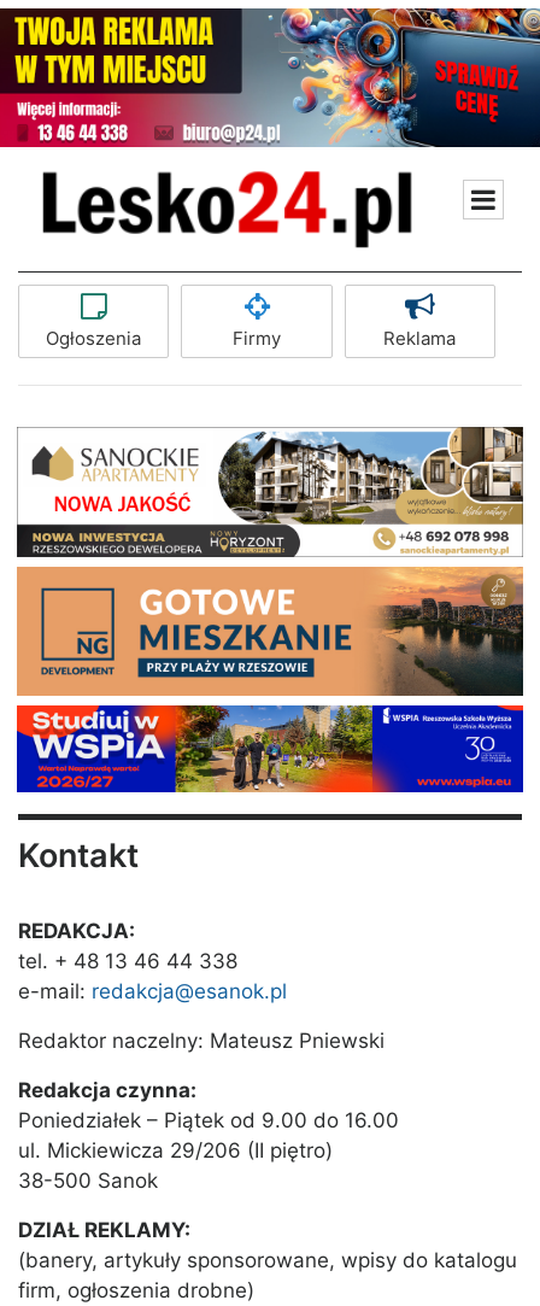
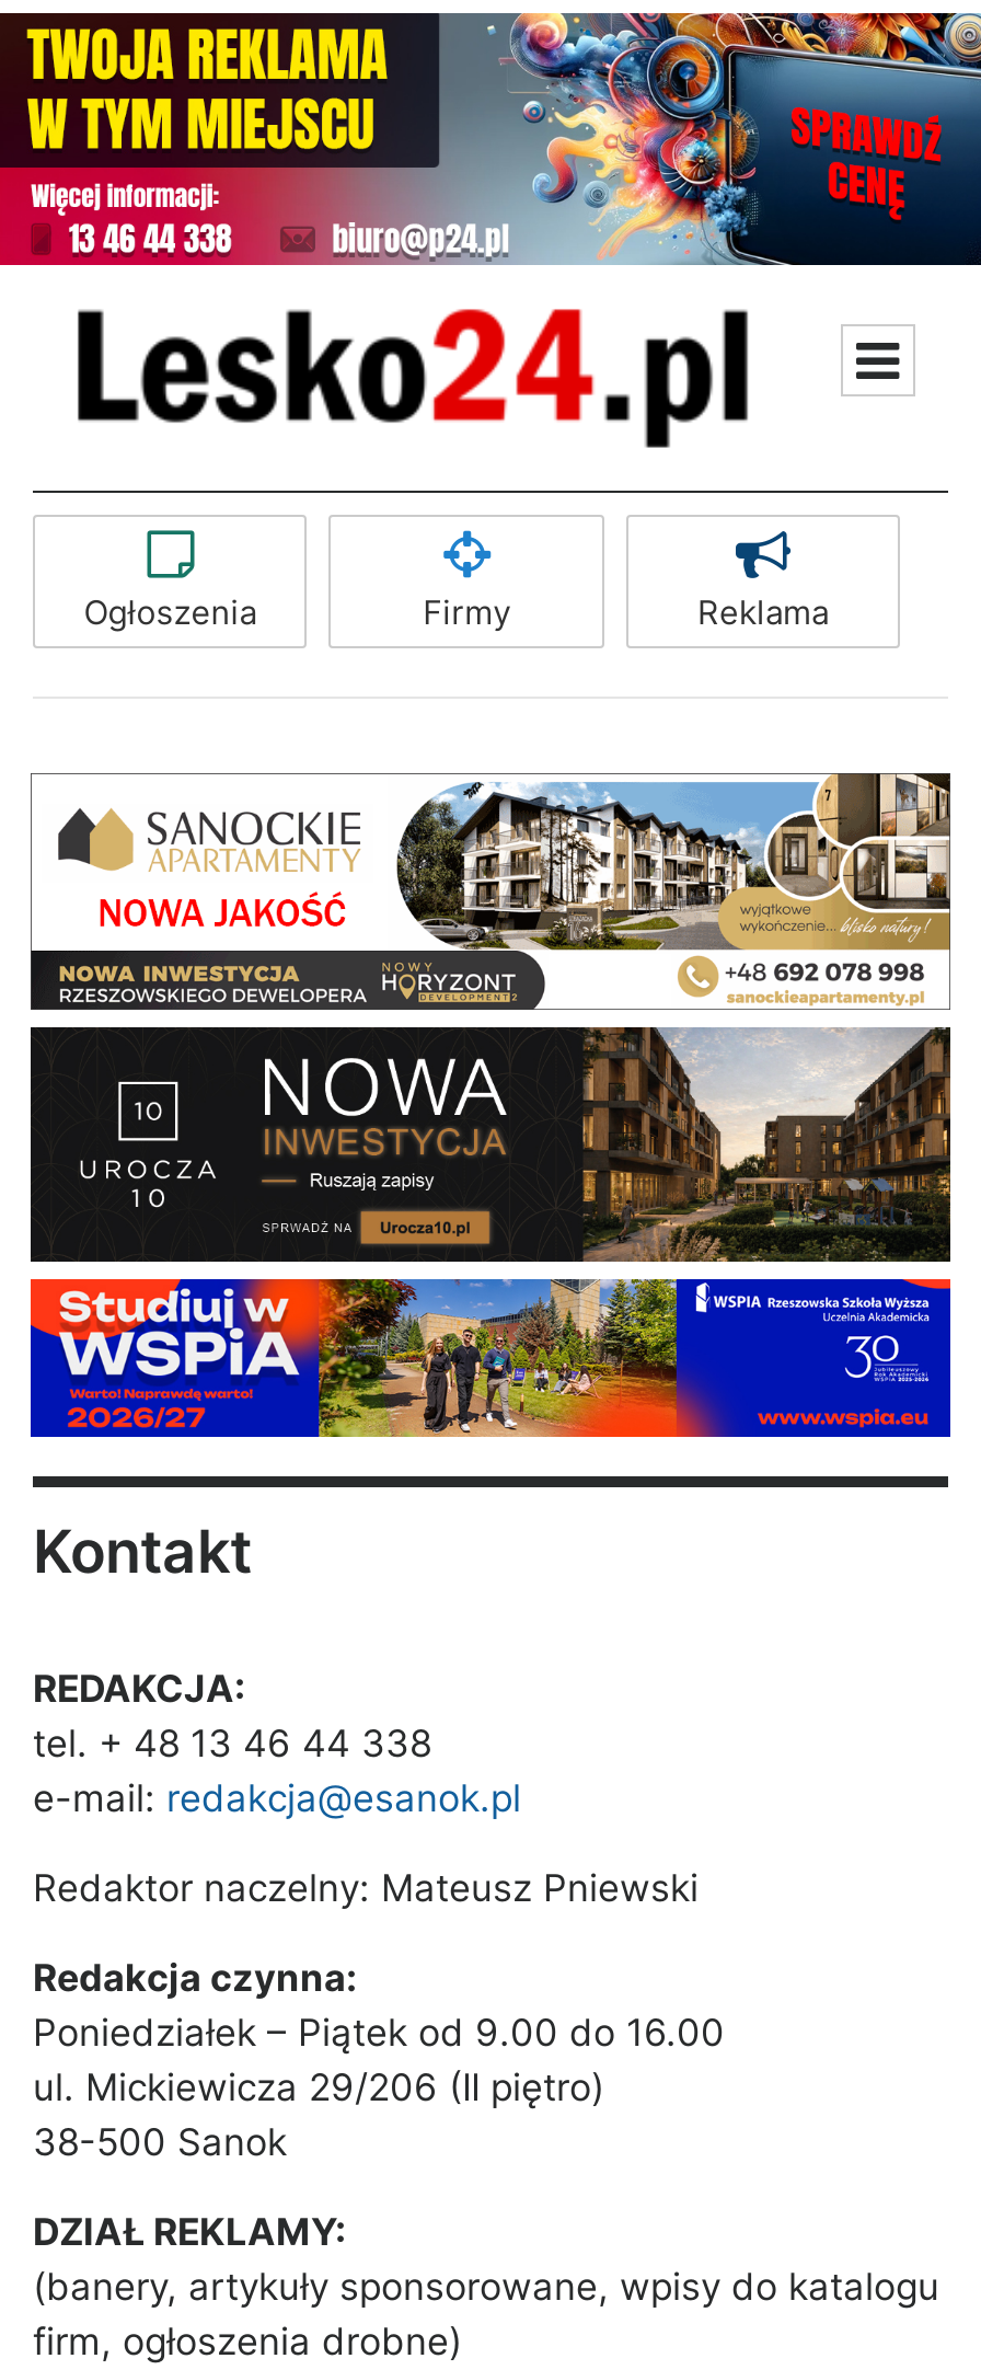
- [image]
+ [image]
